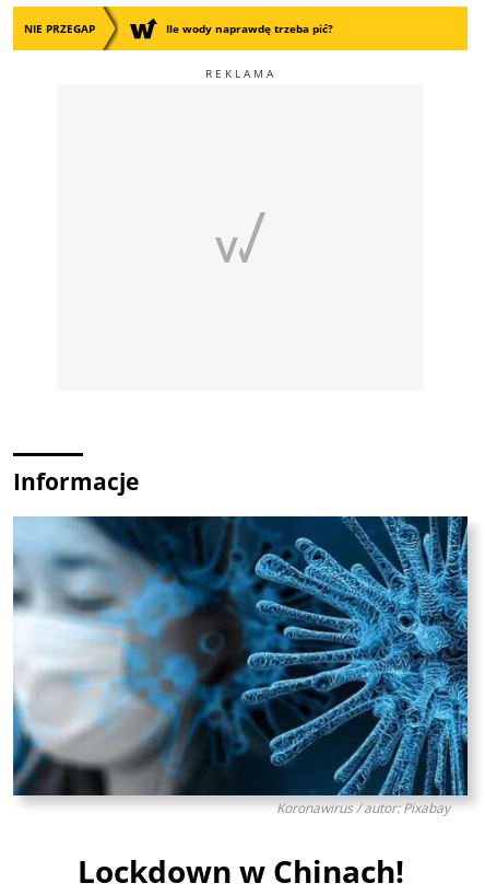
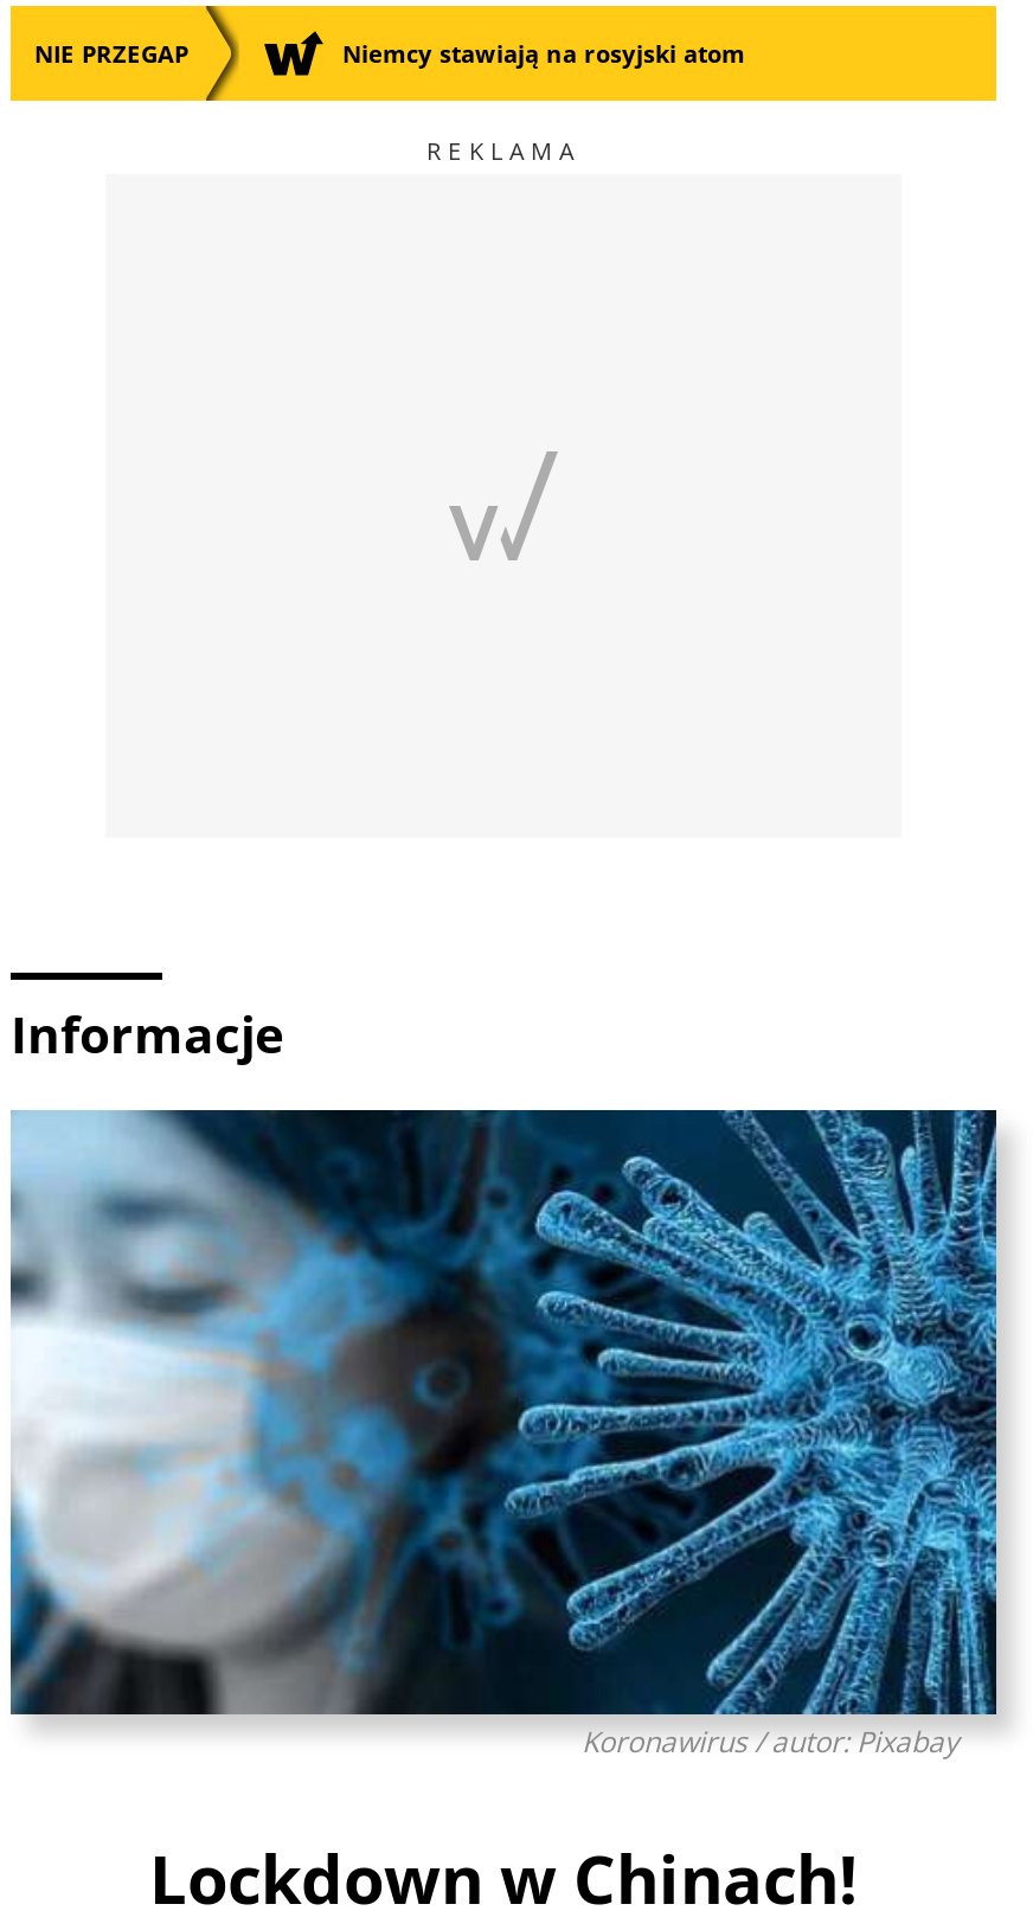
- Ile wody naprawdę trzeba pić?
+ Niemcy stawiają na rosyjski atom
